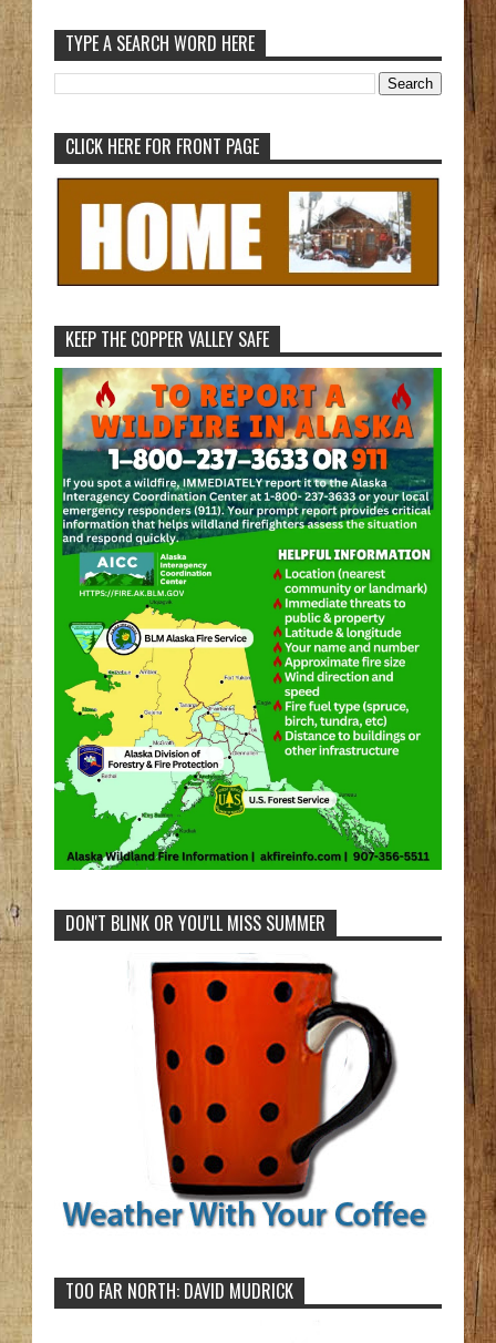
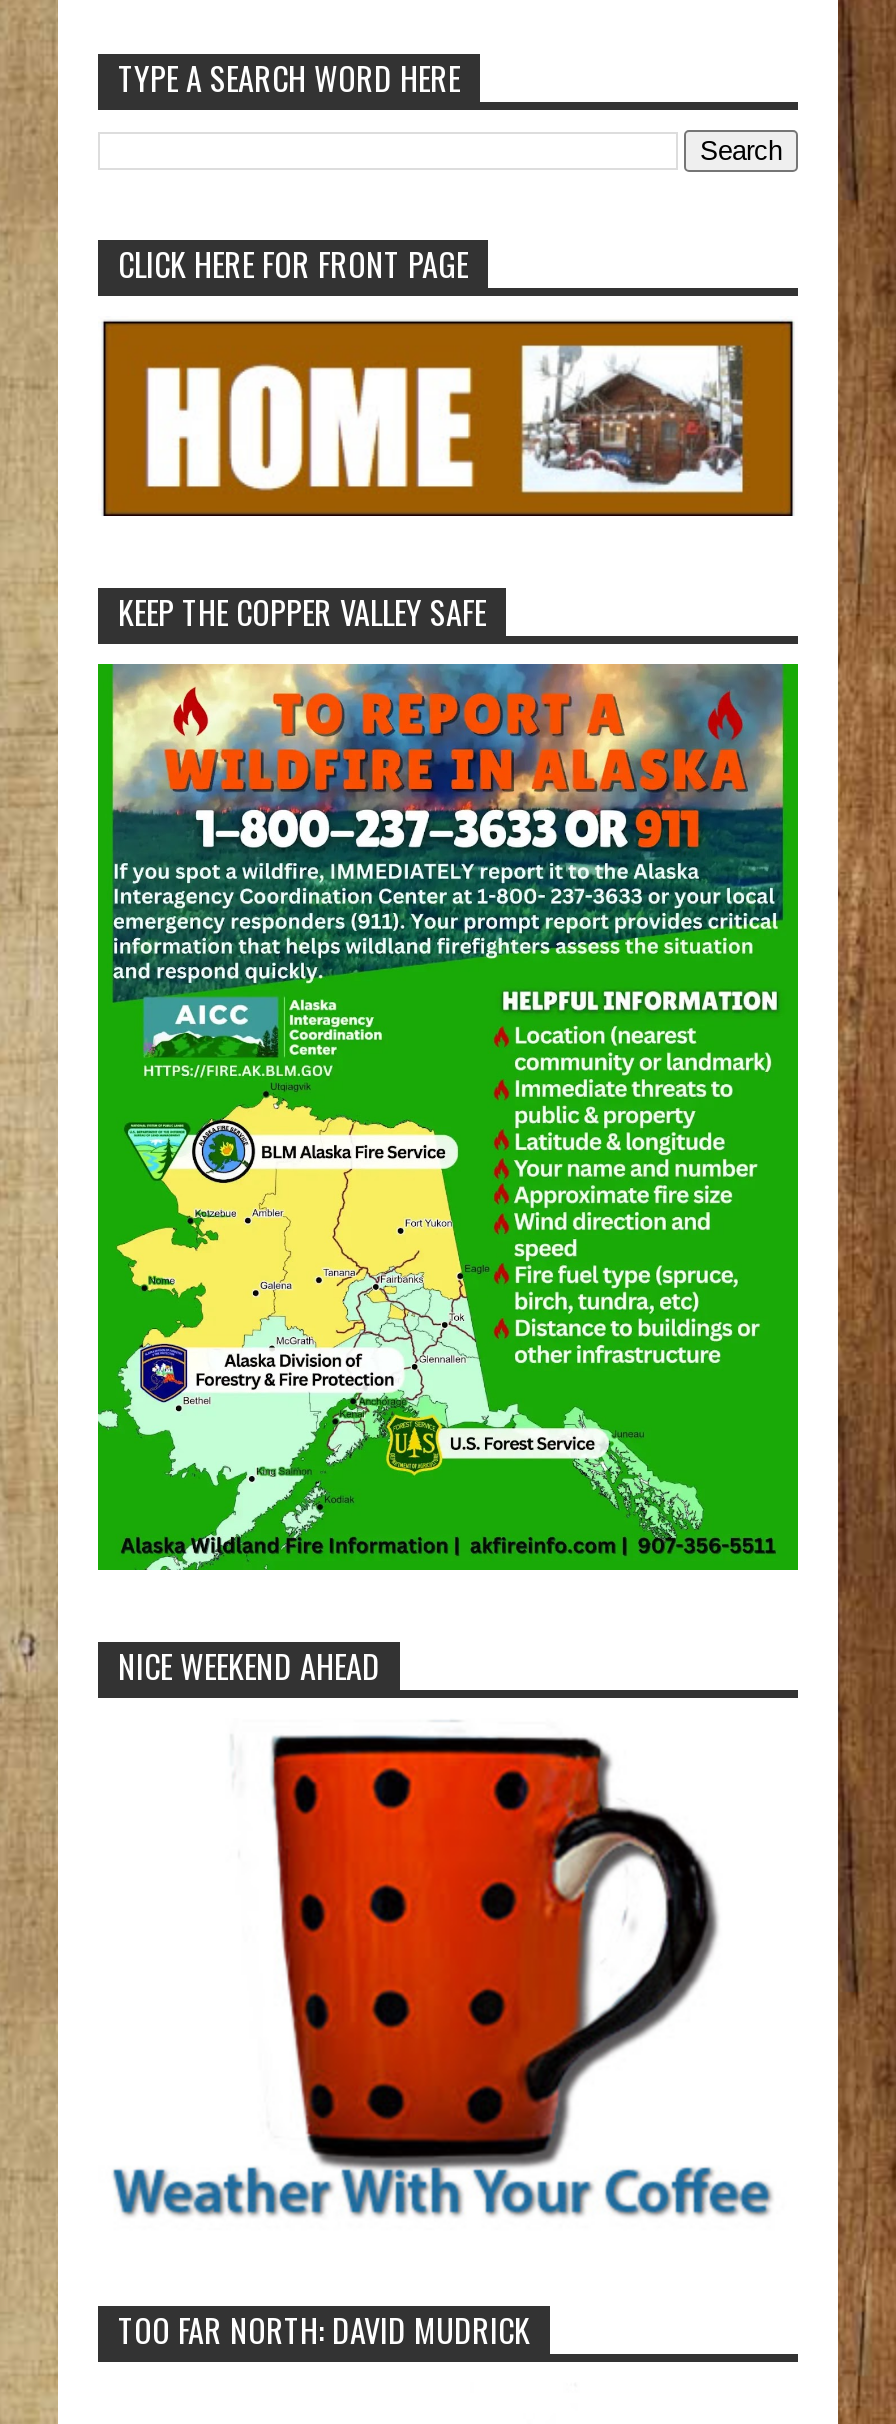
- DON'T BLINK OR YOU'LL MISS SUMMER
+ NICE WEEKEND AHEAD
